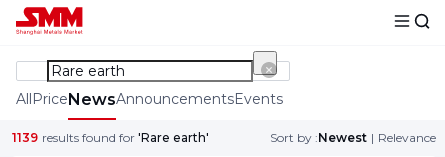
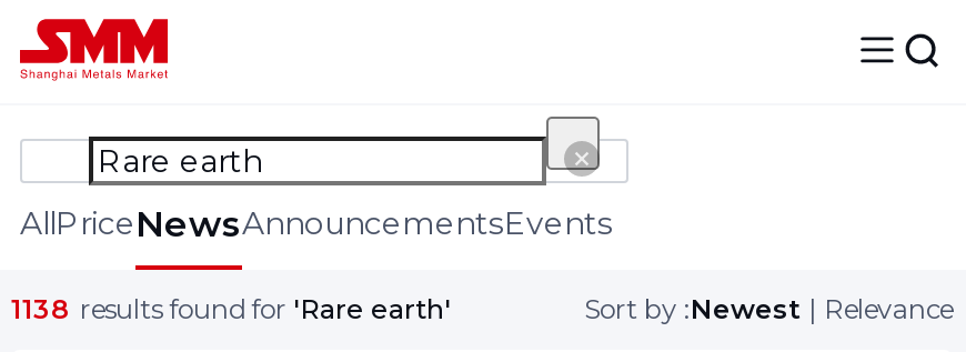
- 1139 results found for 'Rare earth'
+ 1138 results found for 'Rare earth'
